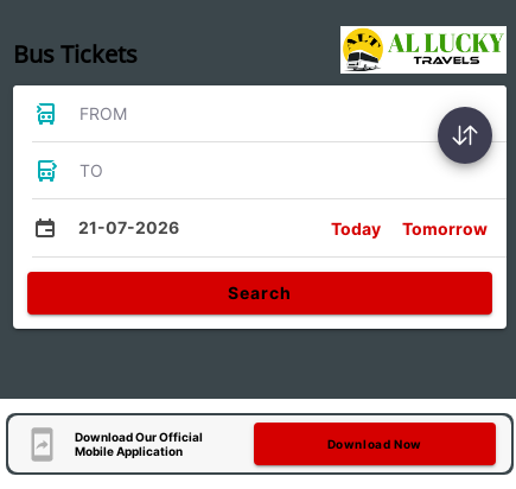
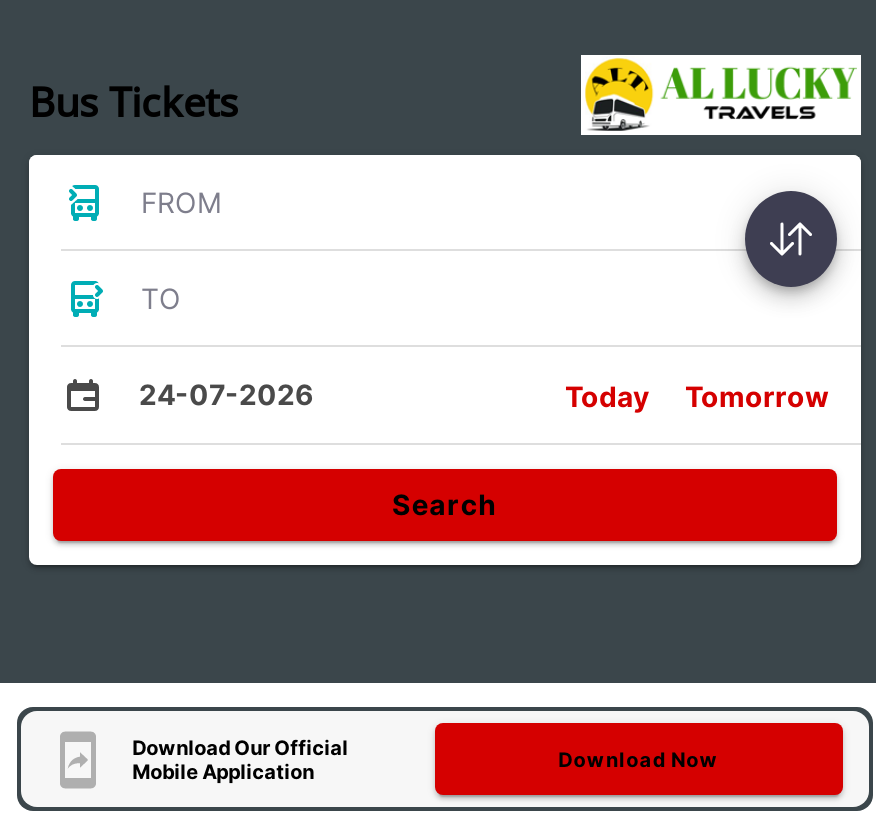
- 21-07-2026
+ 24-07-2026
